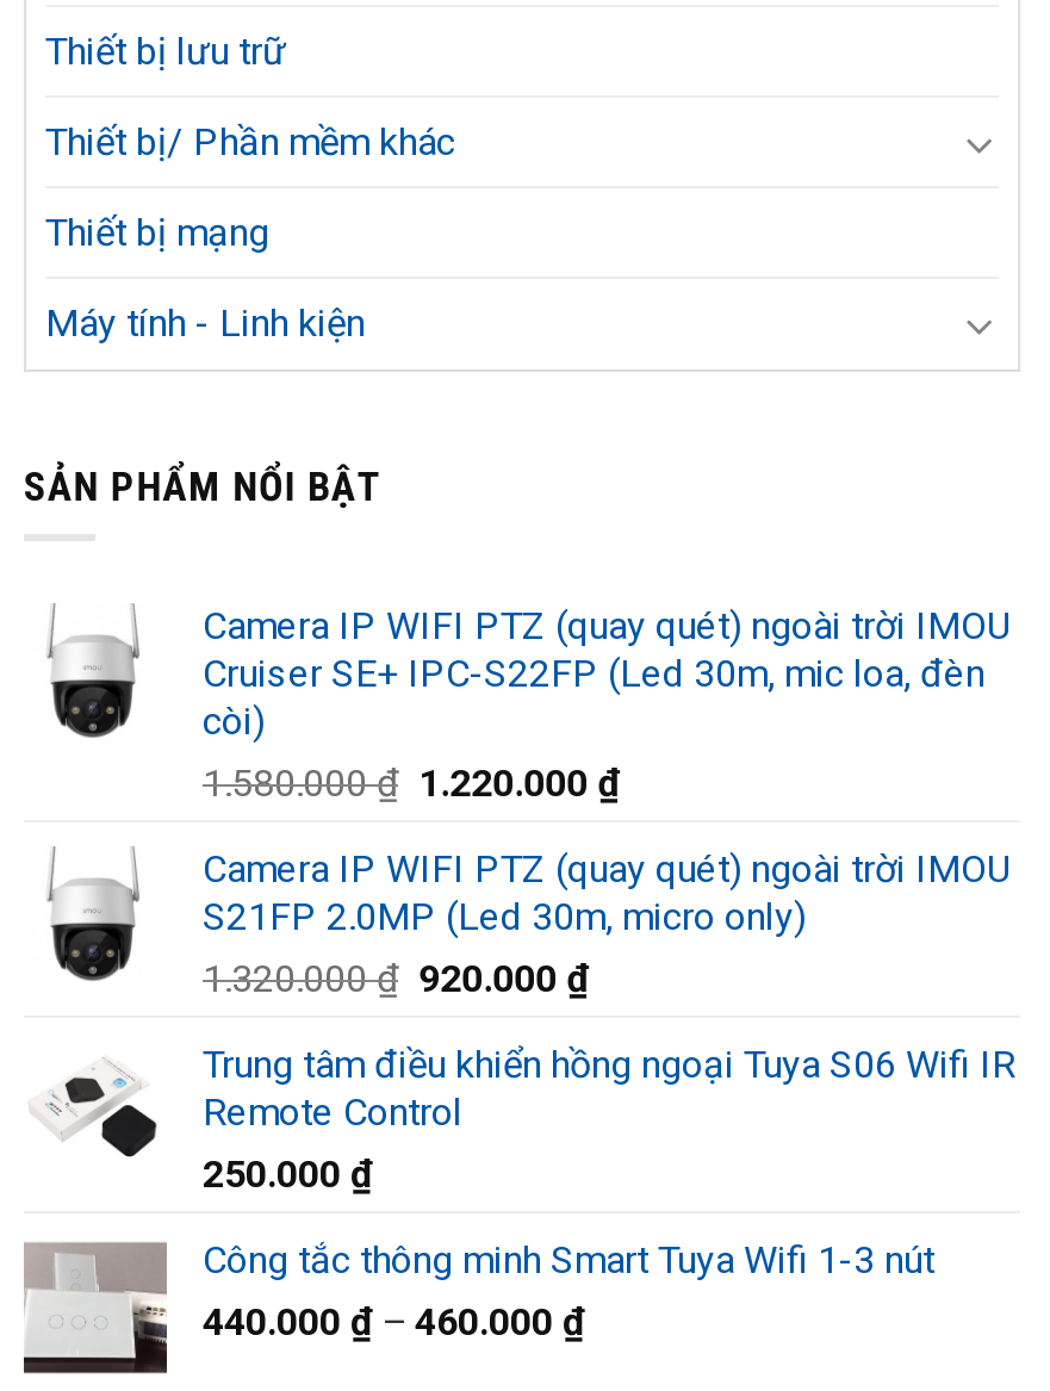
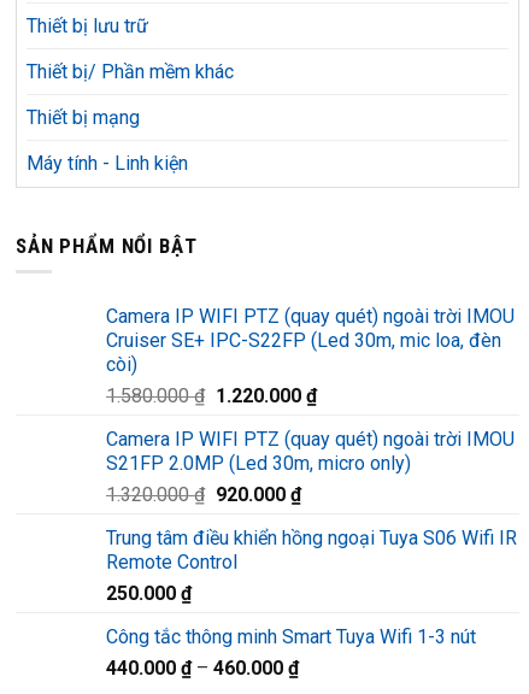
- [image]

- [image]

- [image]

- [image]
